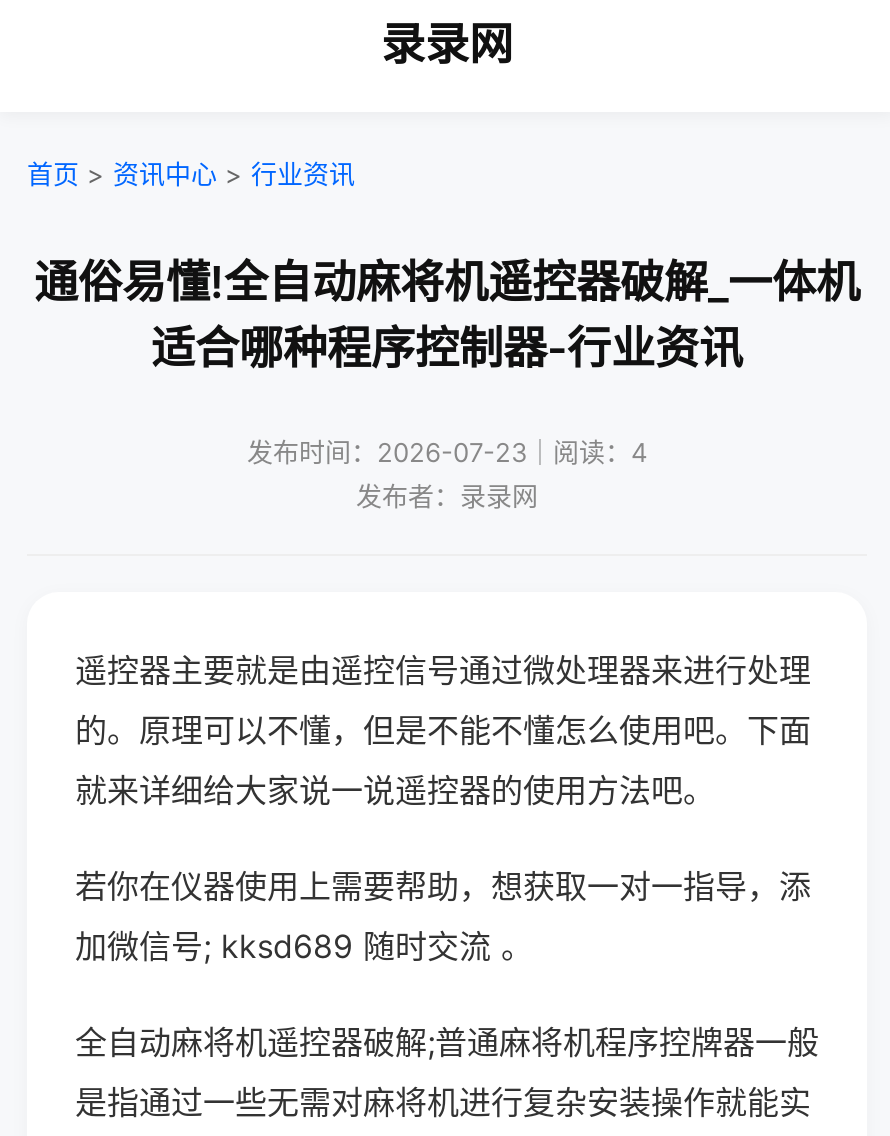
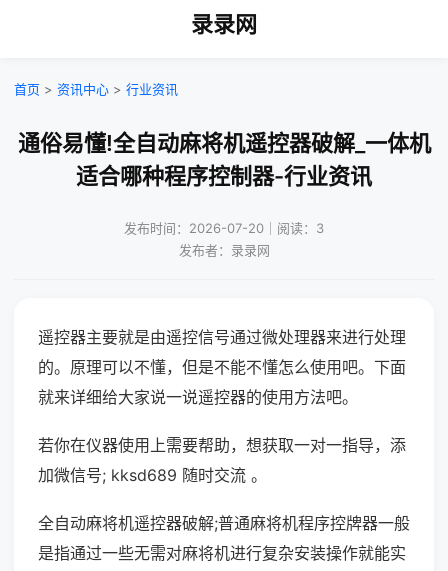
- 发布时间：2026-07-23｜阅读：4
+ 发布时间：2026-07-20｜阅读：3
